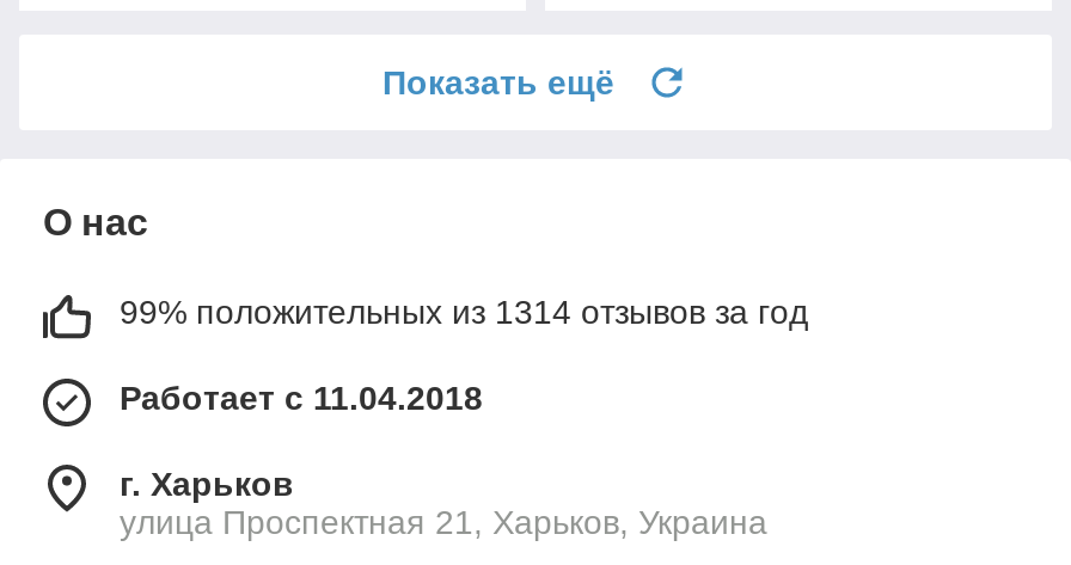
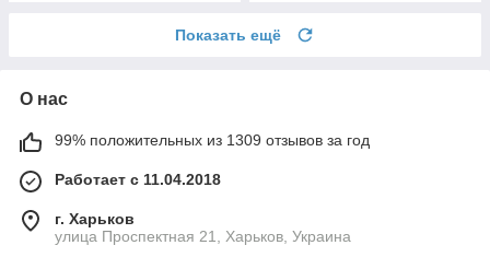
- 99% положительных из 1314 отзывов за год
+ 99% положительных из 1309 отзывов за год
